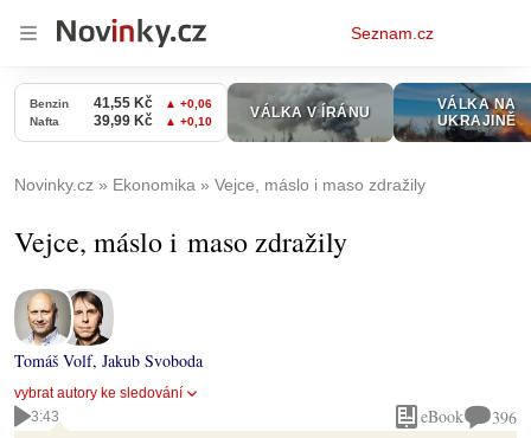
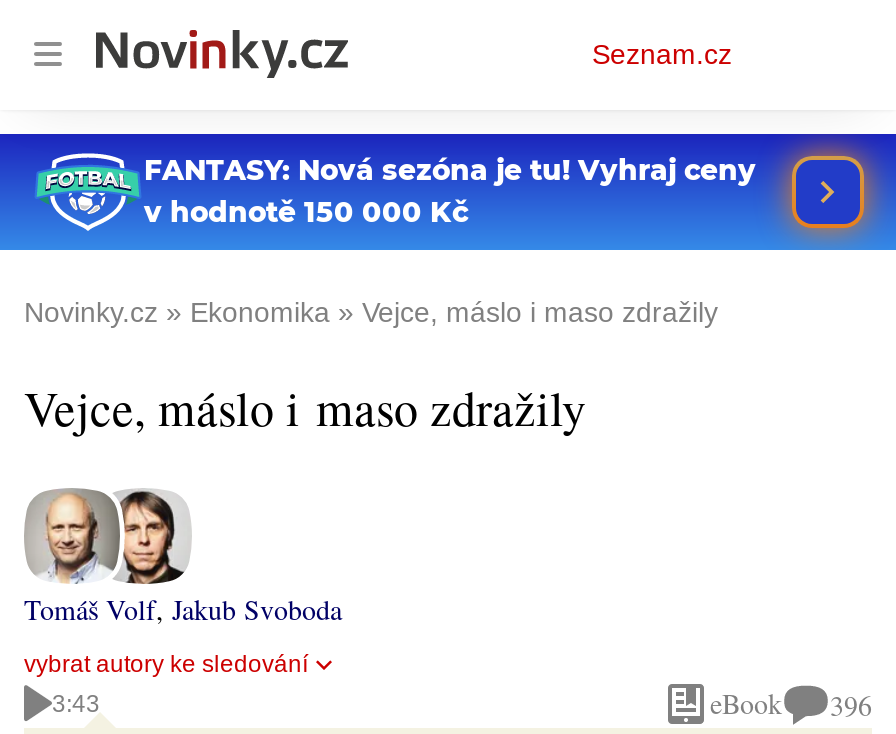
- [image]
+ [image]
